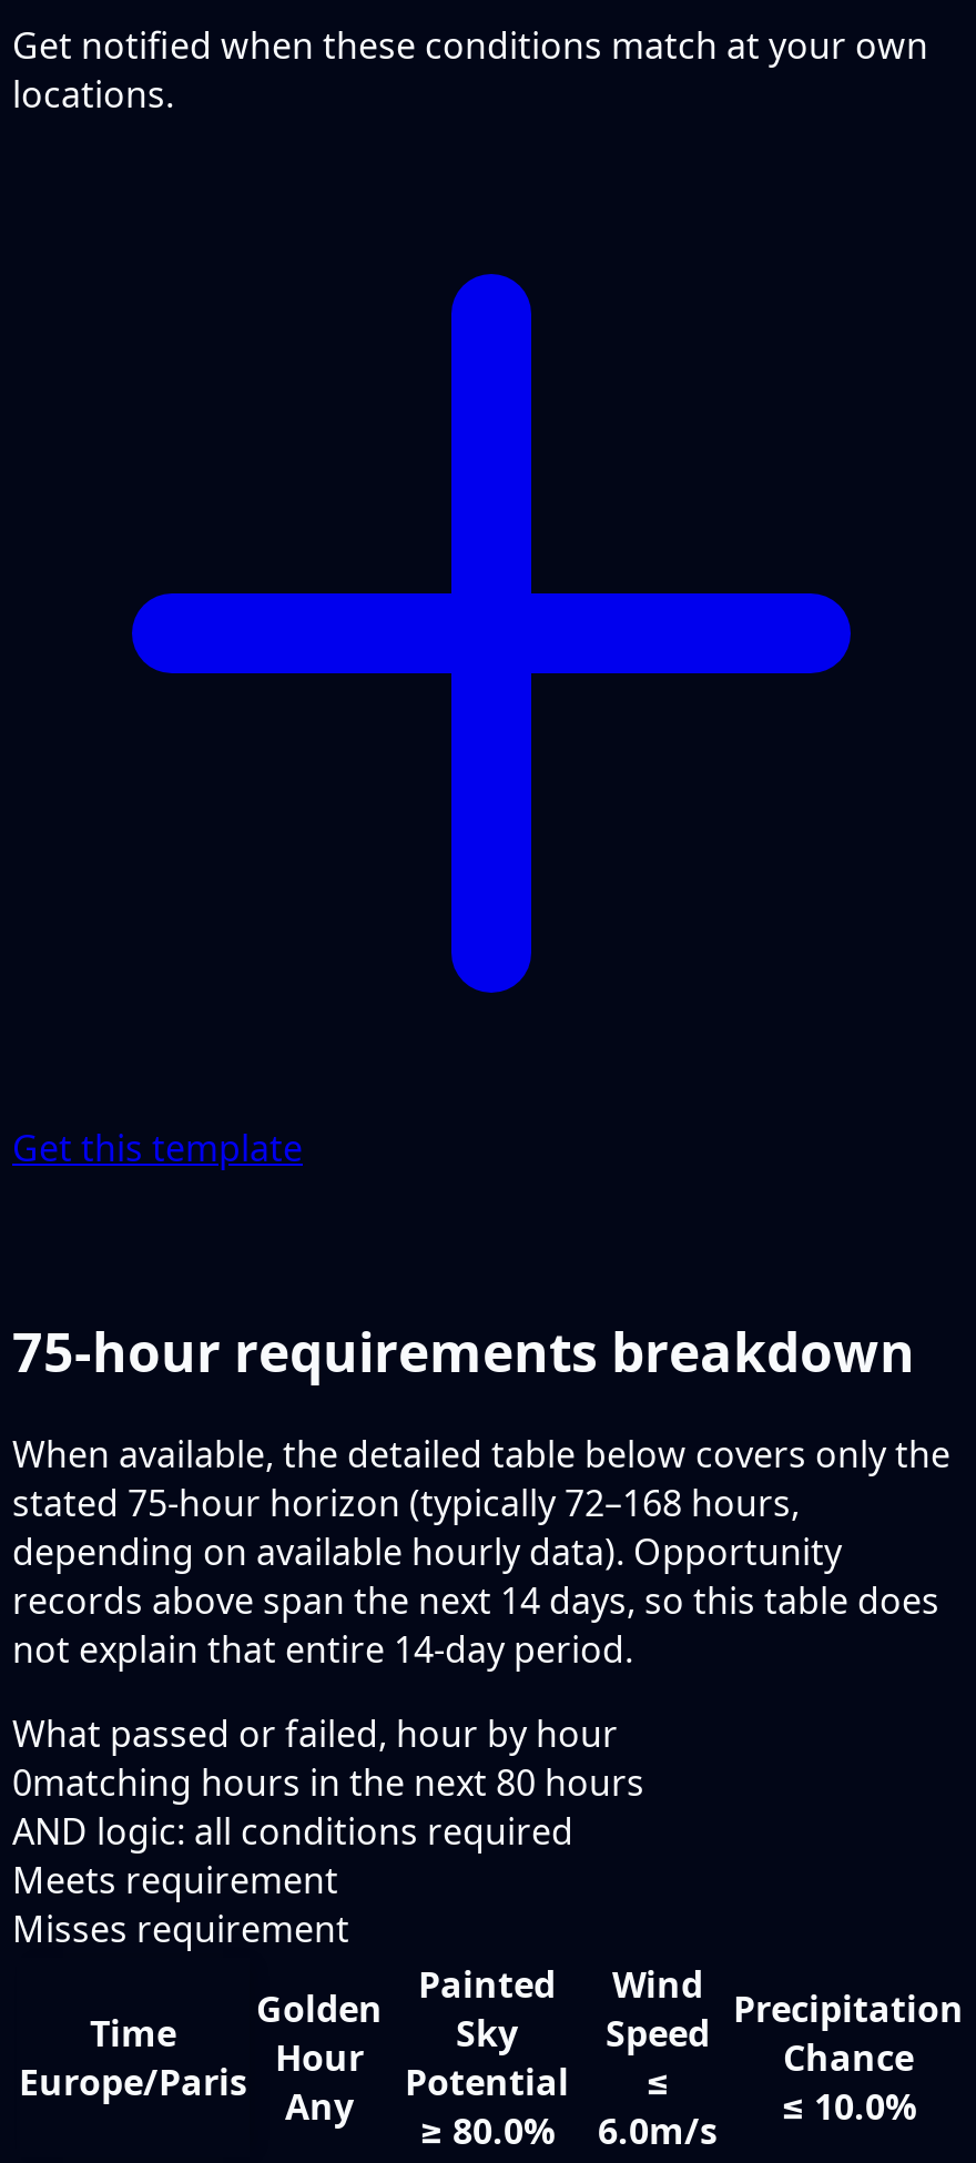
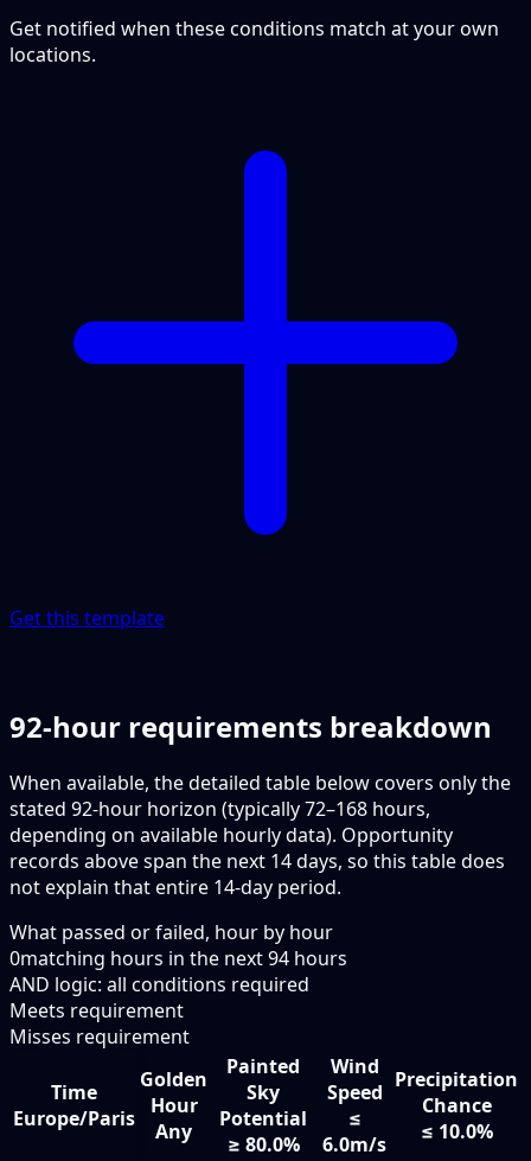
- 75-hour requirements breakdown
+ 92-hour requirements breakdown

- stated 75-hour horizon (typically 72–168 hours,
+ stated 92-hour horizon (typically 72–168 hours,

- 0matching hours in the next 80 hours
+ 0matching hours in the next 94 hours
